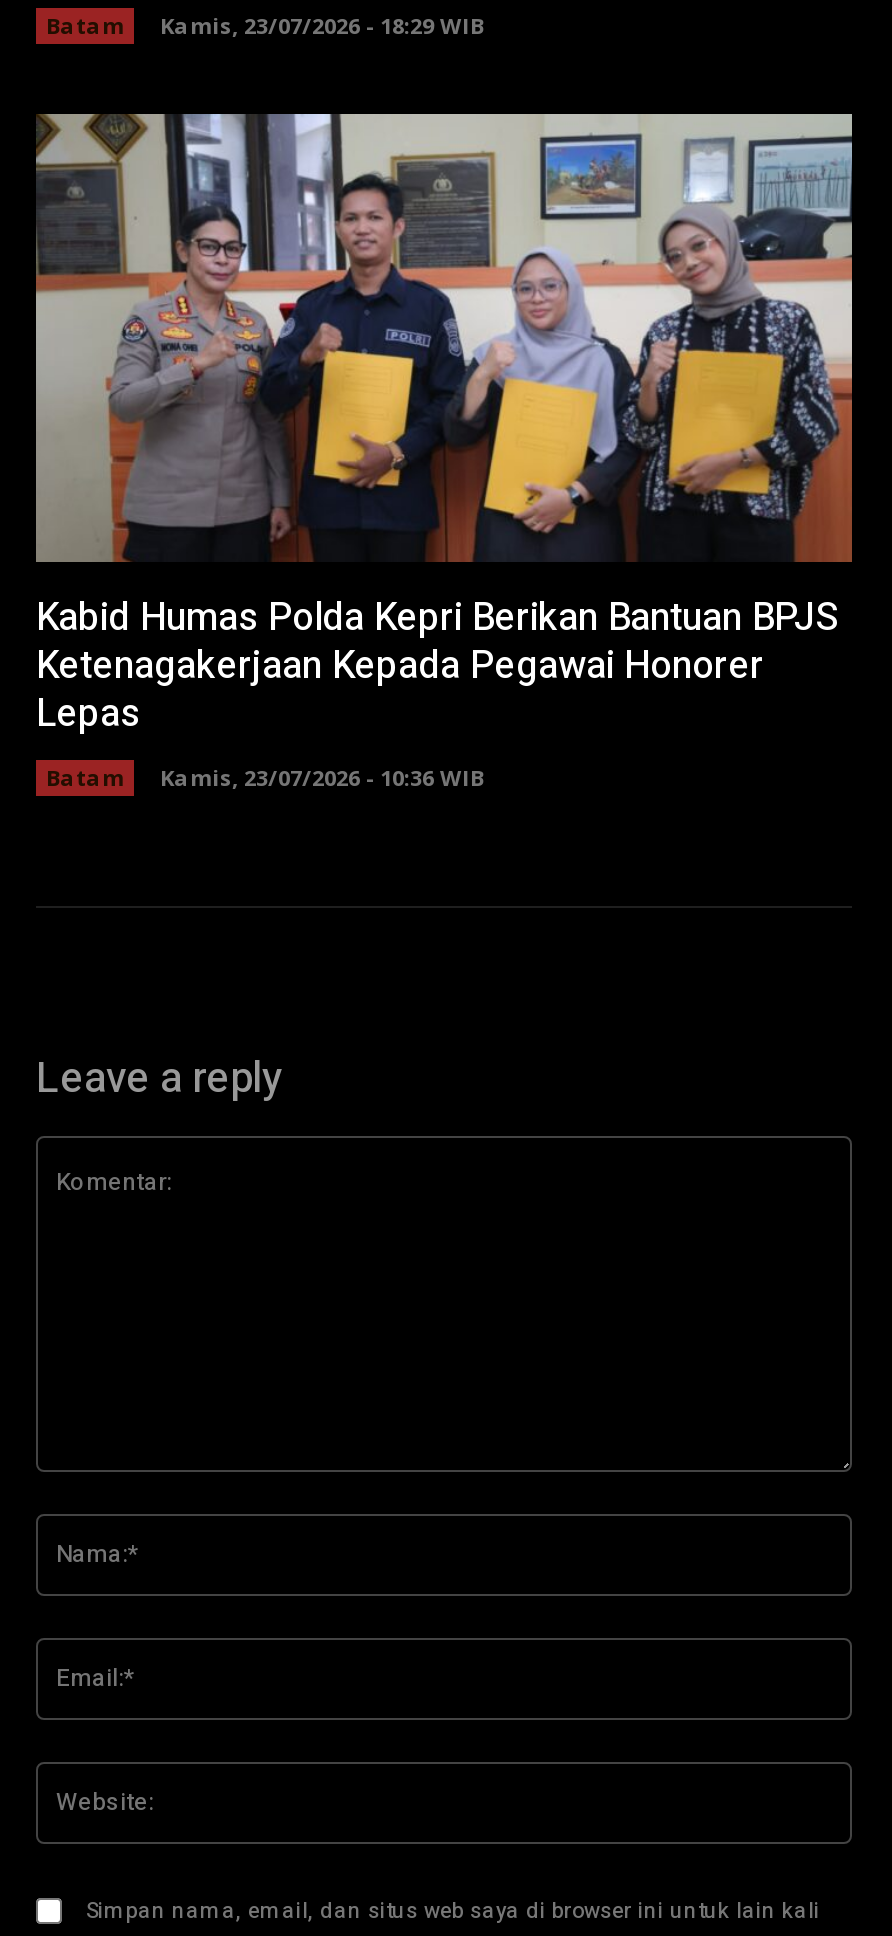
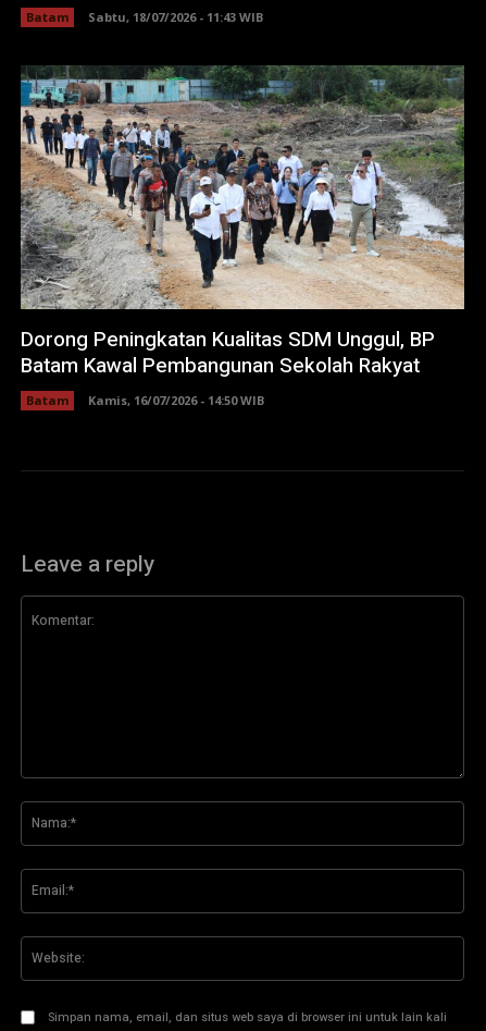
- Batam Kamis, 23/07/2026 - 18:29 WIB
+ Batam Sabtu, 18/07/2026 - 11:43 WIB

- [image]
- Kabid Humas Polda Kepri Berikan Bantuan BPJS
- Ketenagakerjaan Kepada Pegawai Honorer
- Lepas
+ [image]
+ Dorong Peningkatan Kualitas SDM Unggul, BP
+ Batam Kawal Pembangunan Sekolah Rakyat

- Batam Kamis, 23/07/2026 - 10:36 WIB
+ Batam Kamis, 16/07/2026 - 14:50 WIB
